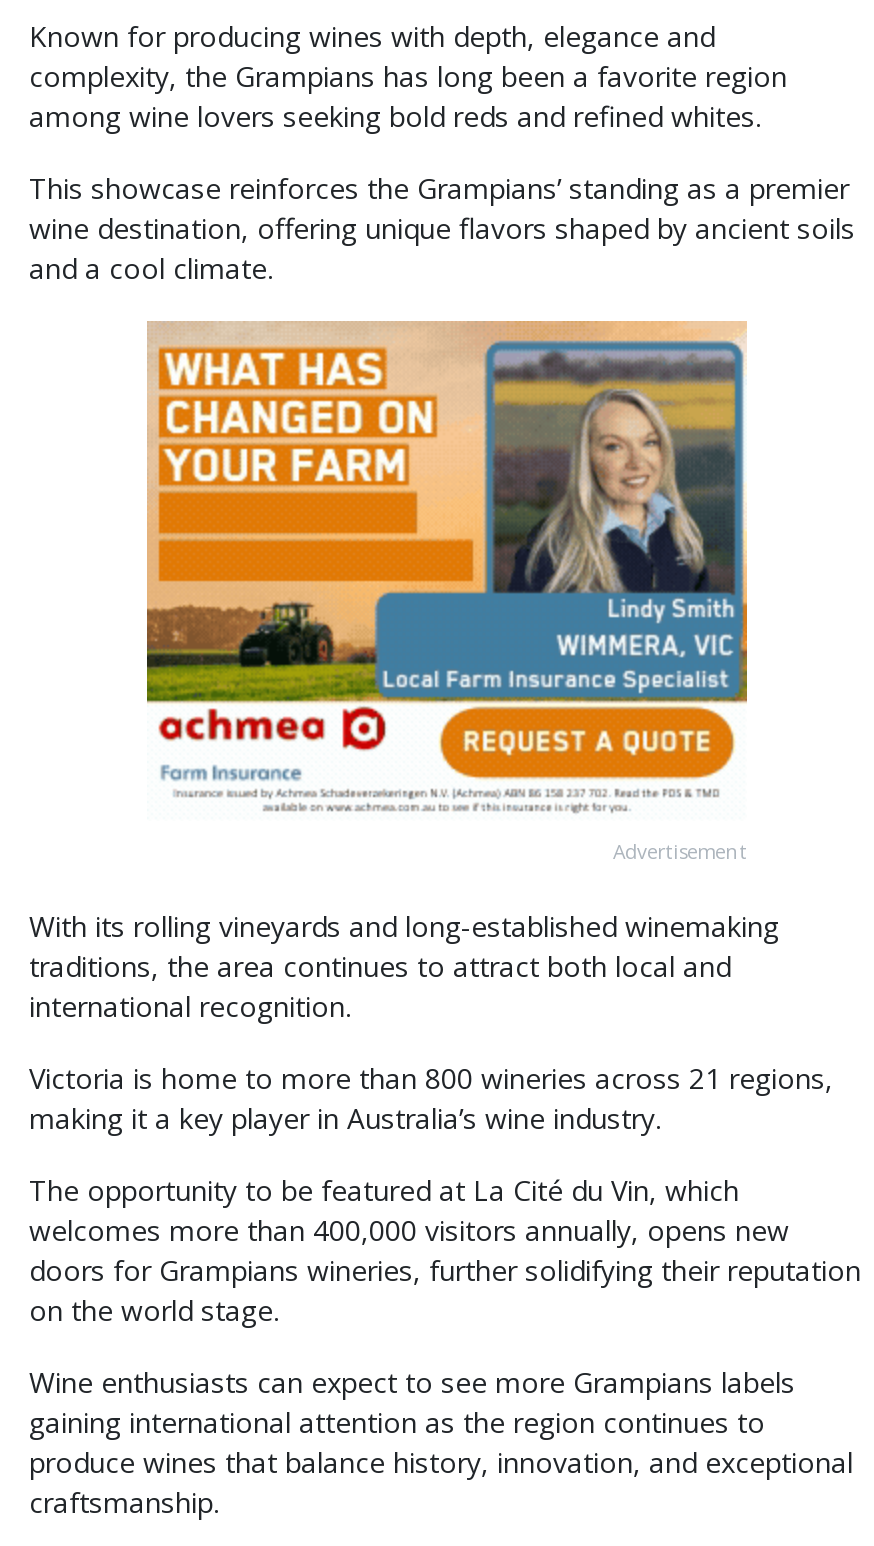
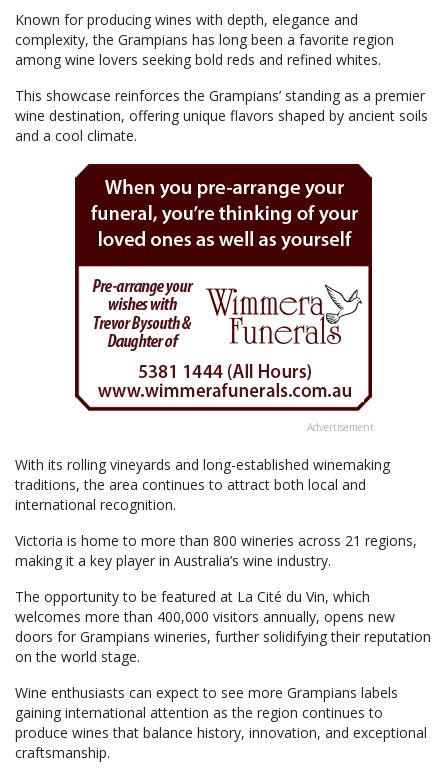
- [image]
+ [image]
